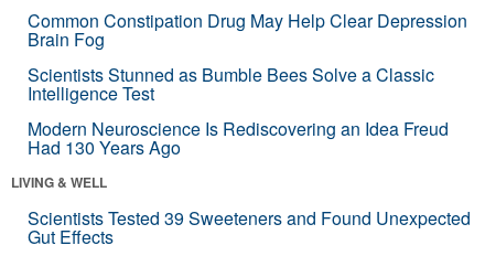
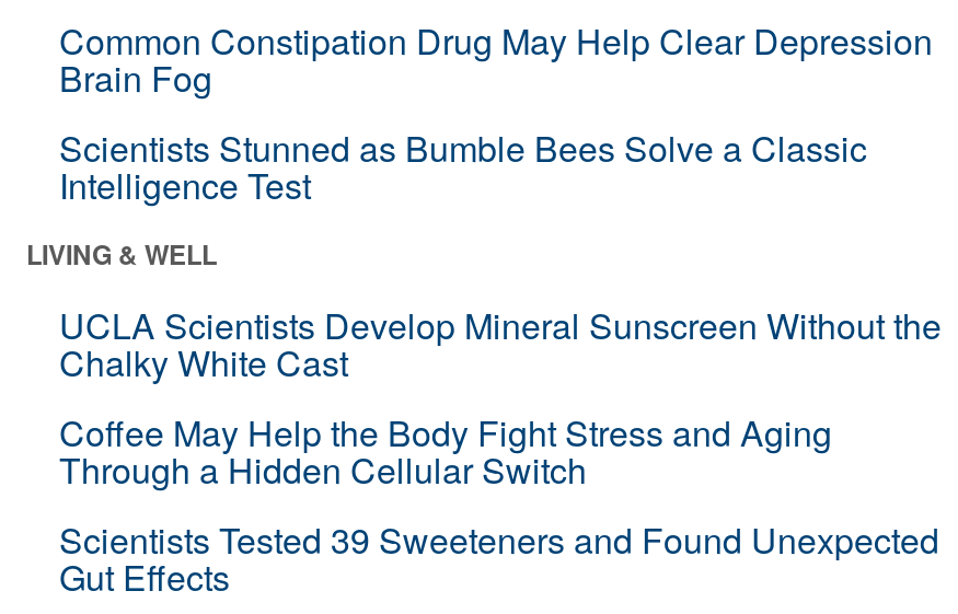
- Modern Neuroscience Is Rediscovering an Idea Freud
- Had 130 Years Ago

moved up: LIVING & WELL

+ UCLA Scientists Develop Mineral Sunscreen Without the
+ Chalky White Cast
+ Coffee May Help the Body Fight Stress and Aging
+ Through a Hidden Cellular Switch
